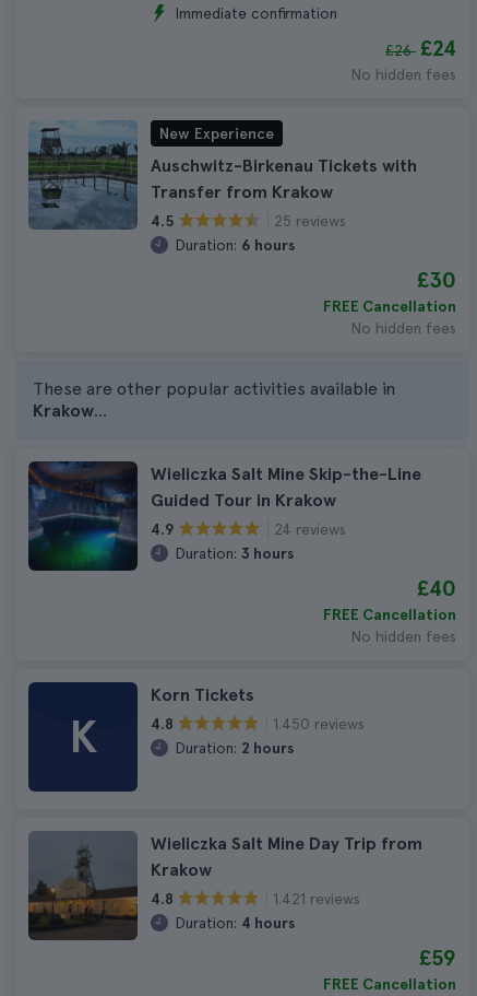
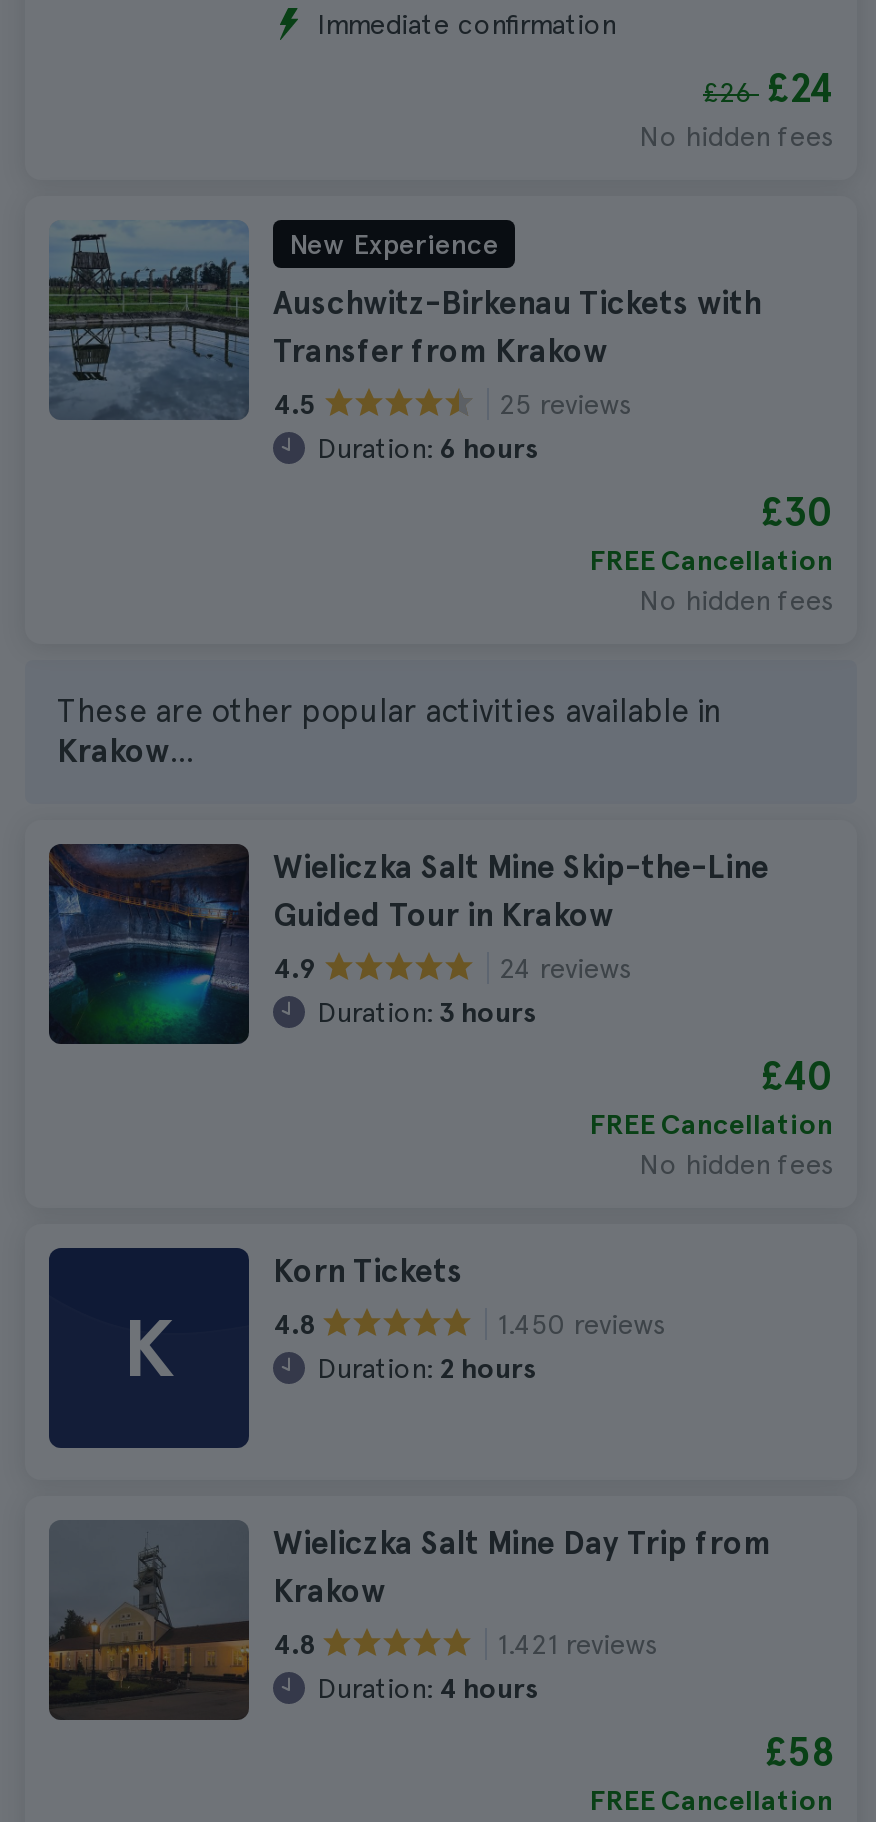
- £59
+ £58
